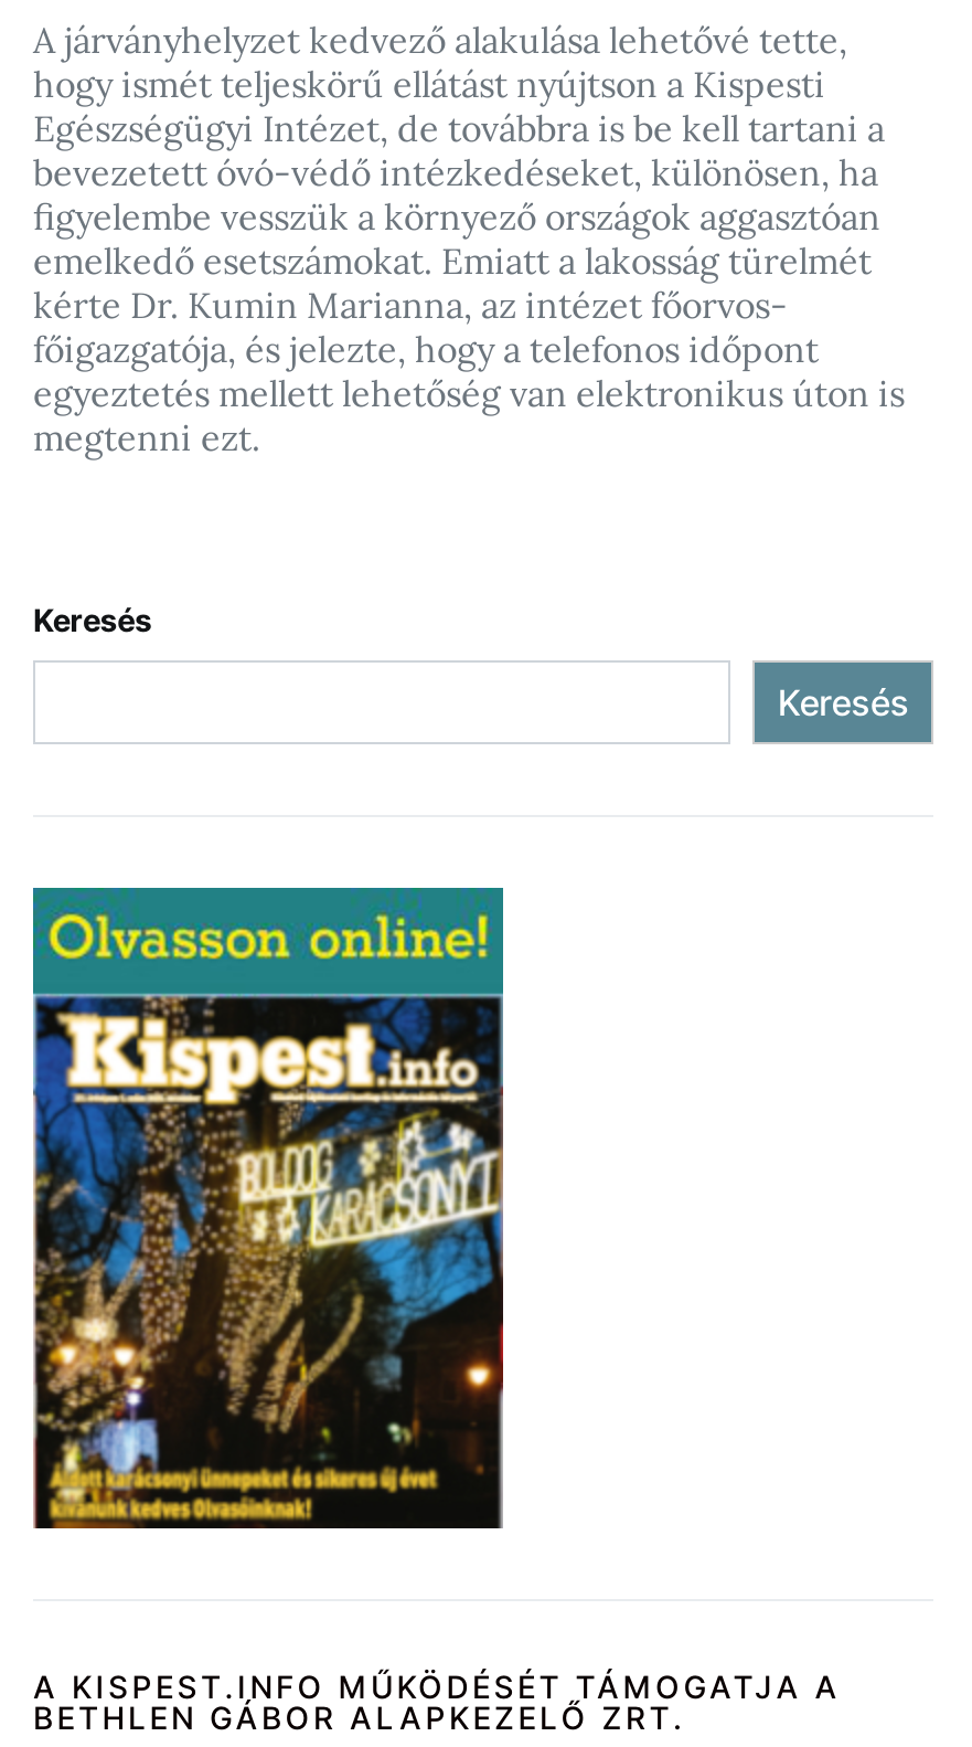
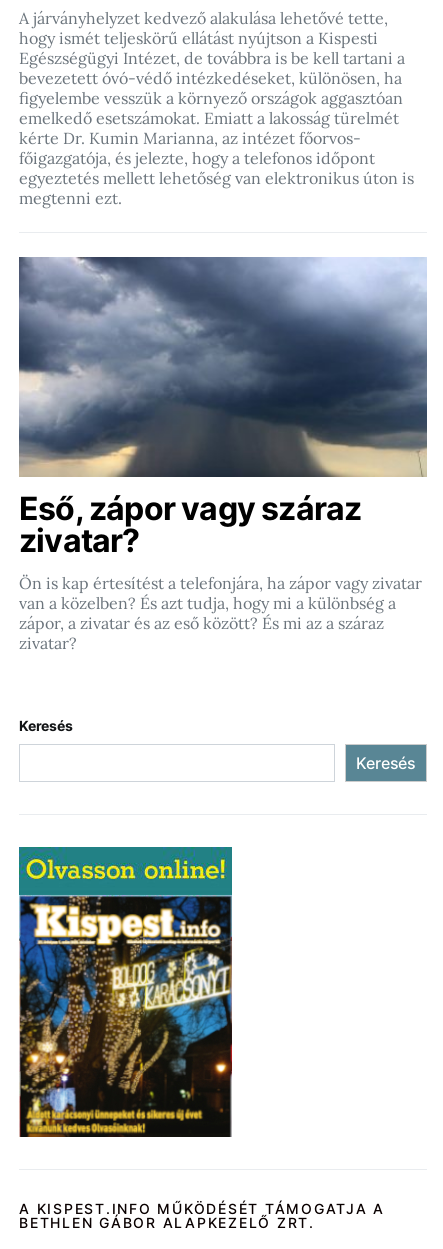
+ [image]
+ Eső, zápor vagy száraz
+ zivatar?
+ Ön is kap értesítést a telefonjára, ha zápor vagy zivatar
+ van a közelben? És azt tudja, hogy mi a különbség a
+ zápor, a zivatar és az eső között? És mi az a száraz
+ zivatar?
